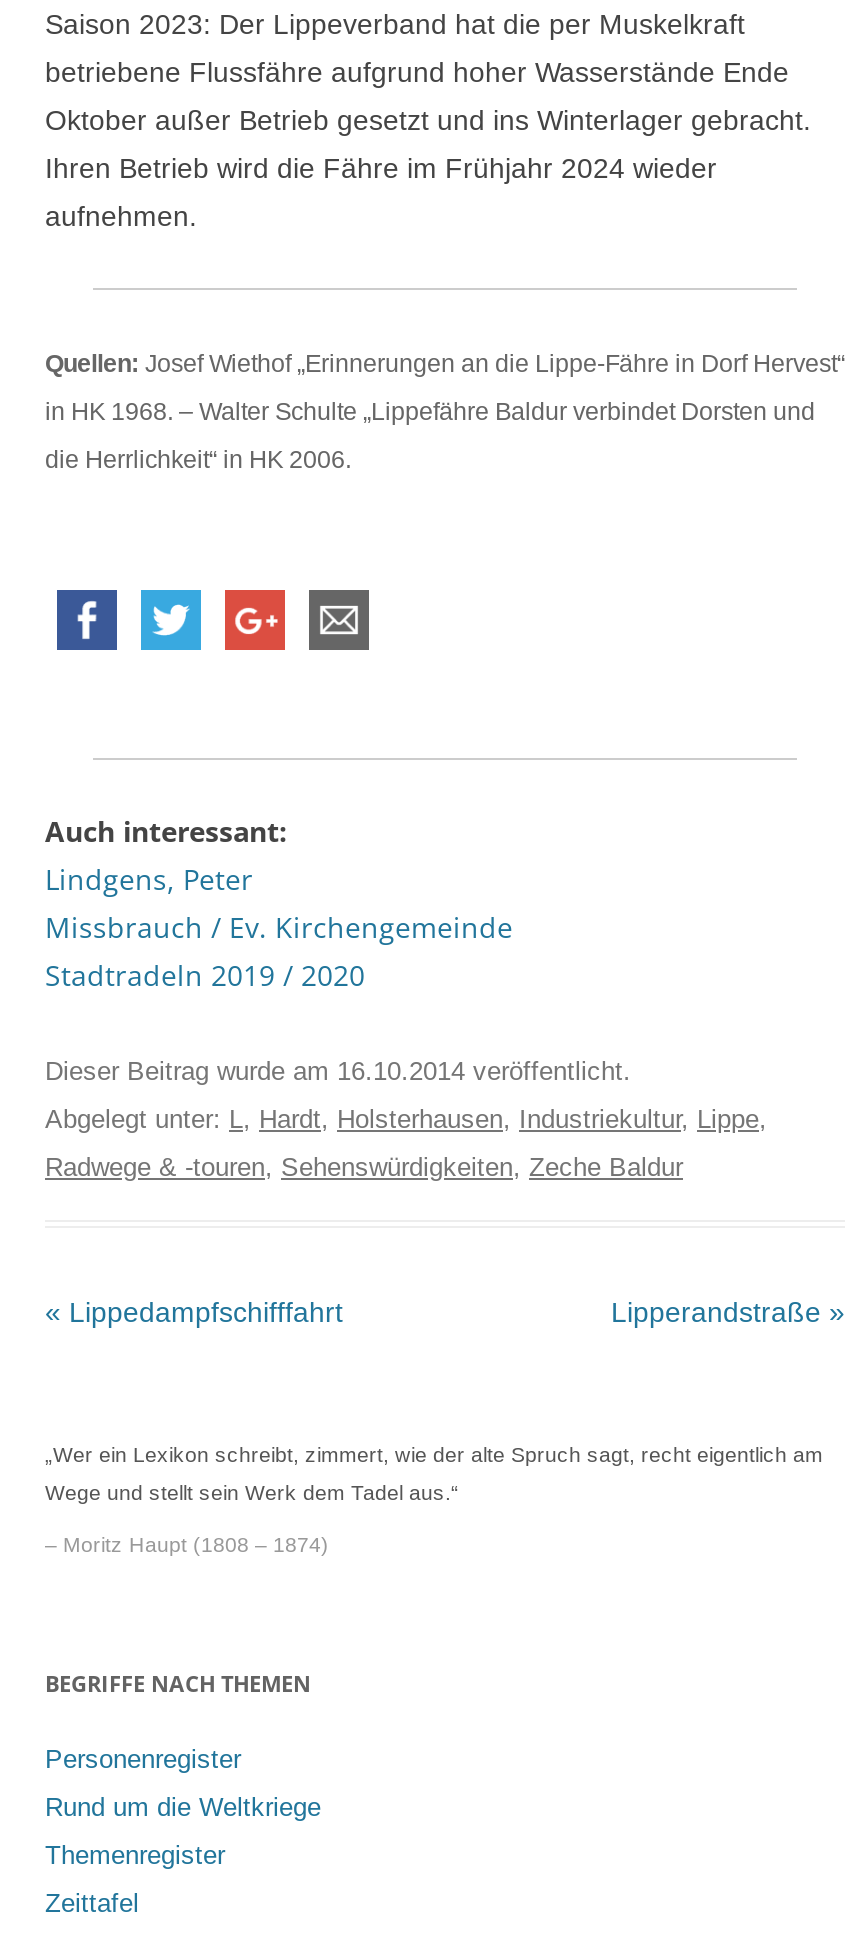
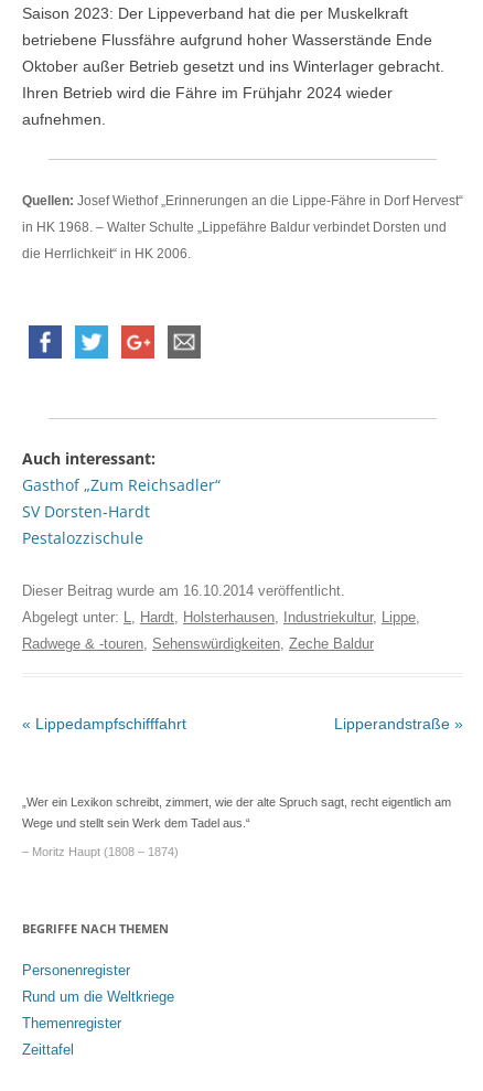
- Lindgens, Peter
- Missbrauch / Ev. Kirchengemeinde
- Stadtradeln 2019 / 2020
+ Gasthof „Zum Reichsadler“
+ SV Dorsten-Hardt
+ Pestalozzischule
